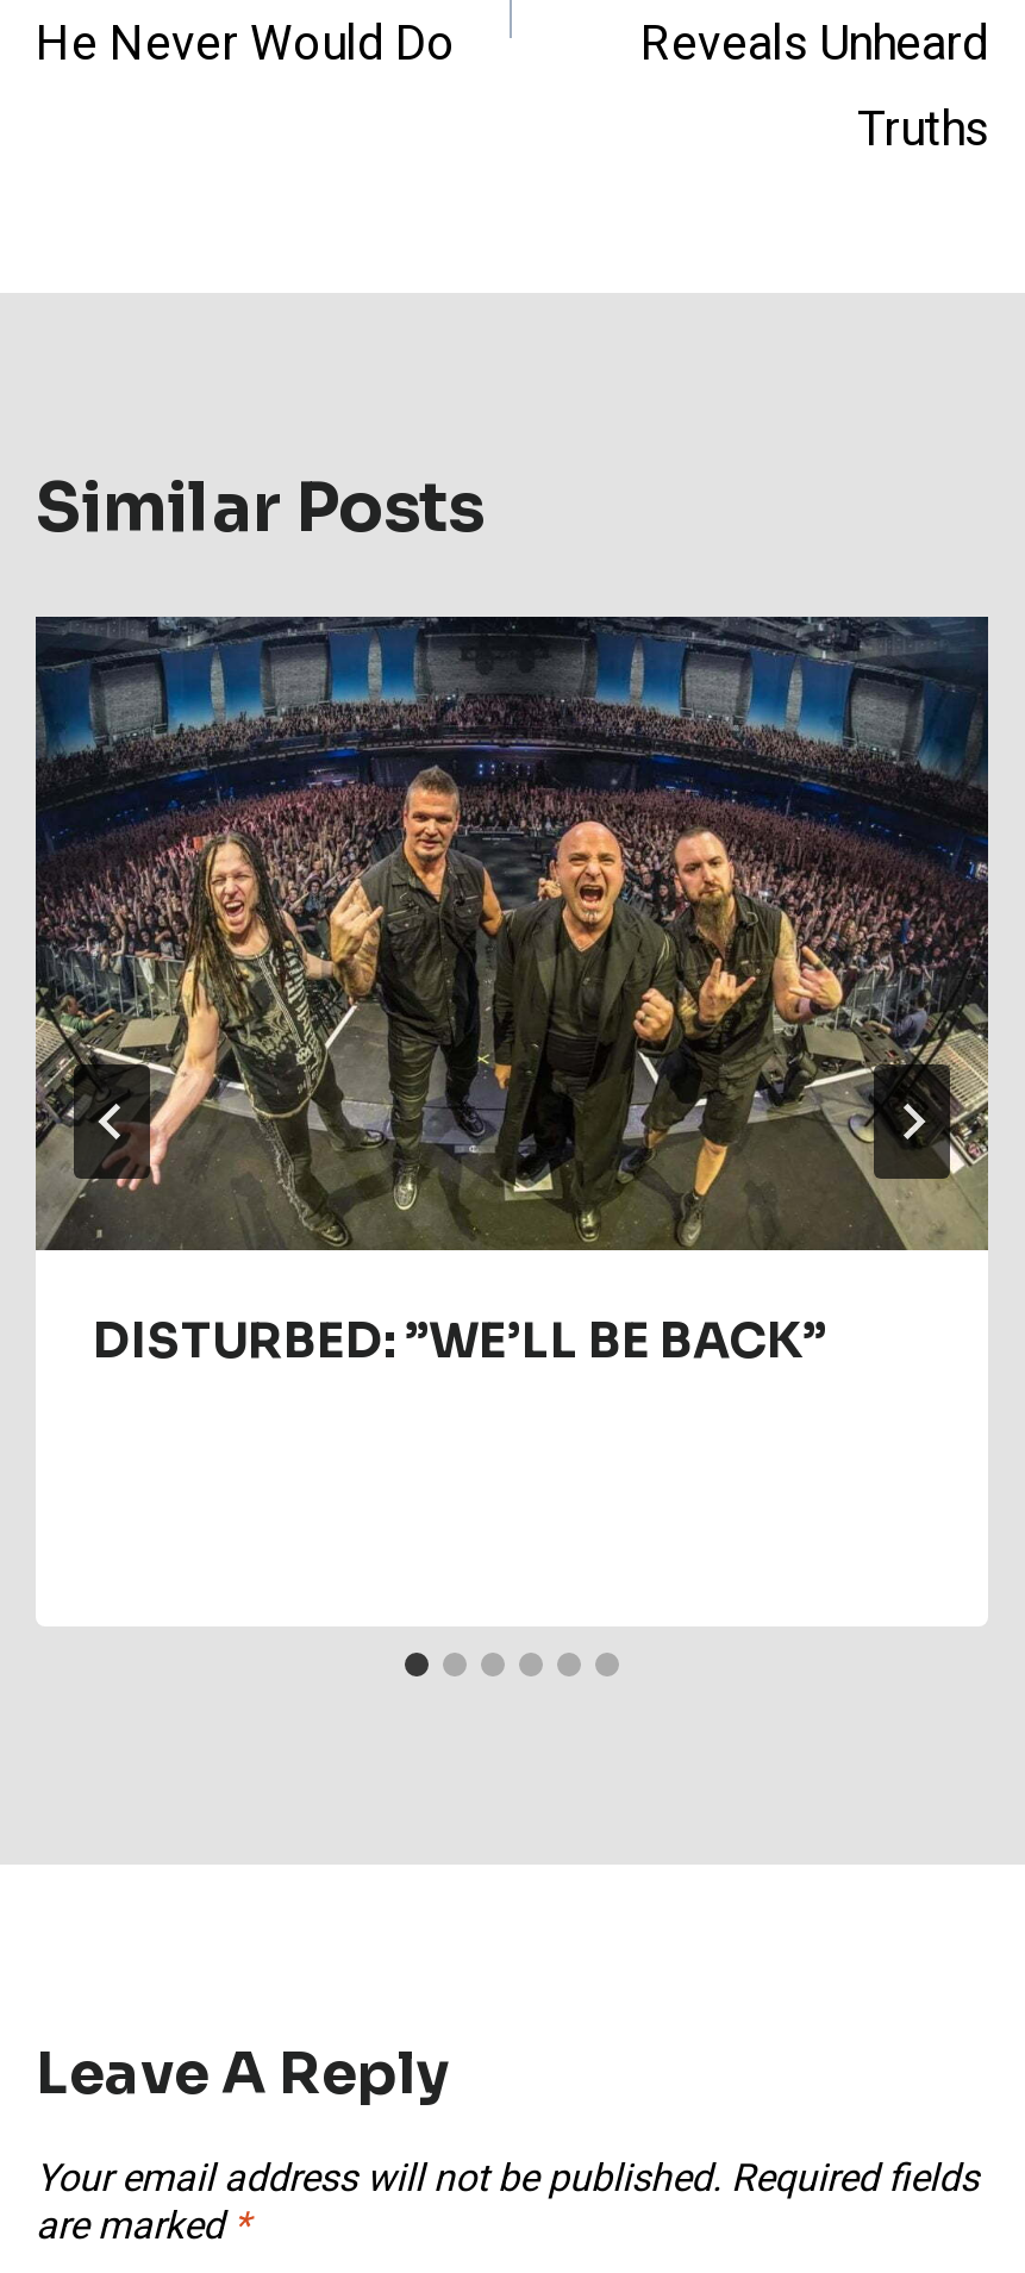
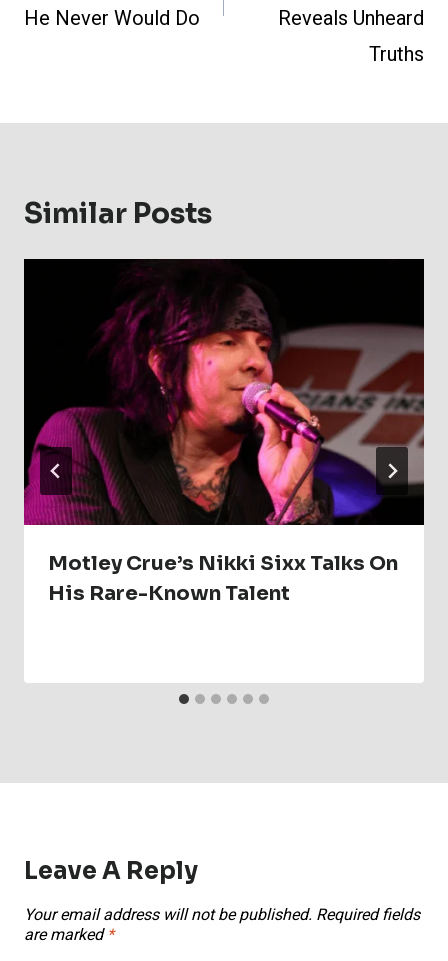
- [image]
- DISTURBED: ”WE’LL BE BACK”
+ [image]
+ Motley Crue’s Nikki Sixx Talks On
+ His Rare-Known Talent
